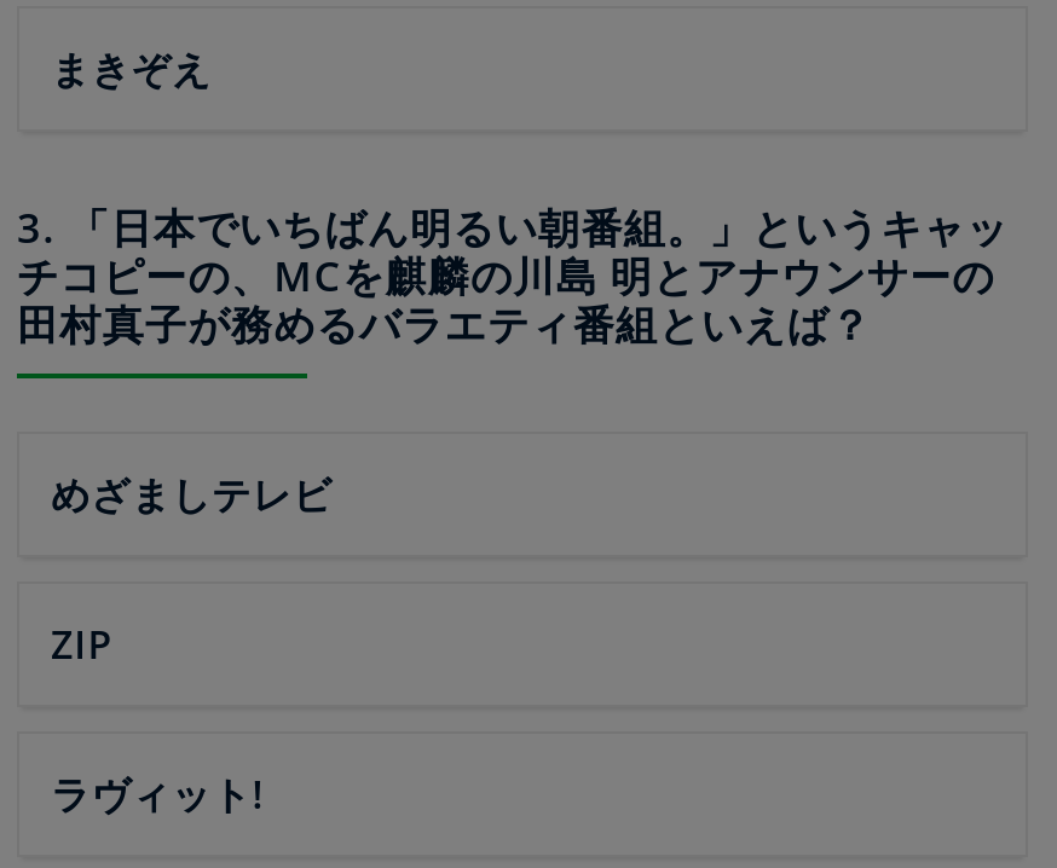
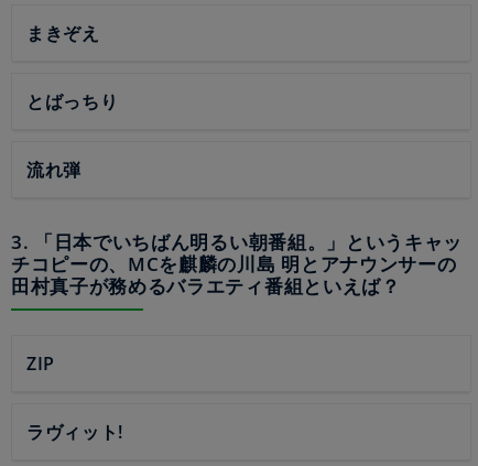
+ とばっちり
+ 流れ弾

moved down: 3. 「日本でいちばん明るい朝番組。」というキャッ | チコピーの、MCを麒麟の川島 明とアナウンサーの | 田村真子が務めるバラエティ番組といえば？

- めざましテレビ
